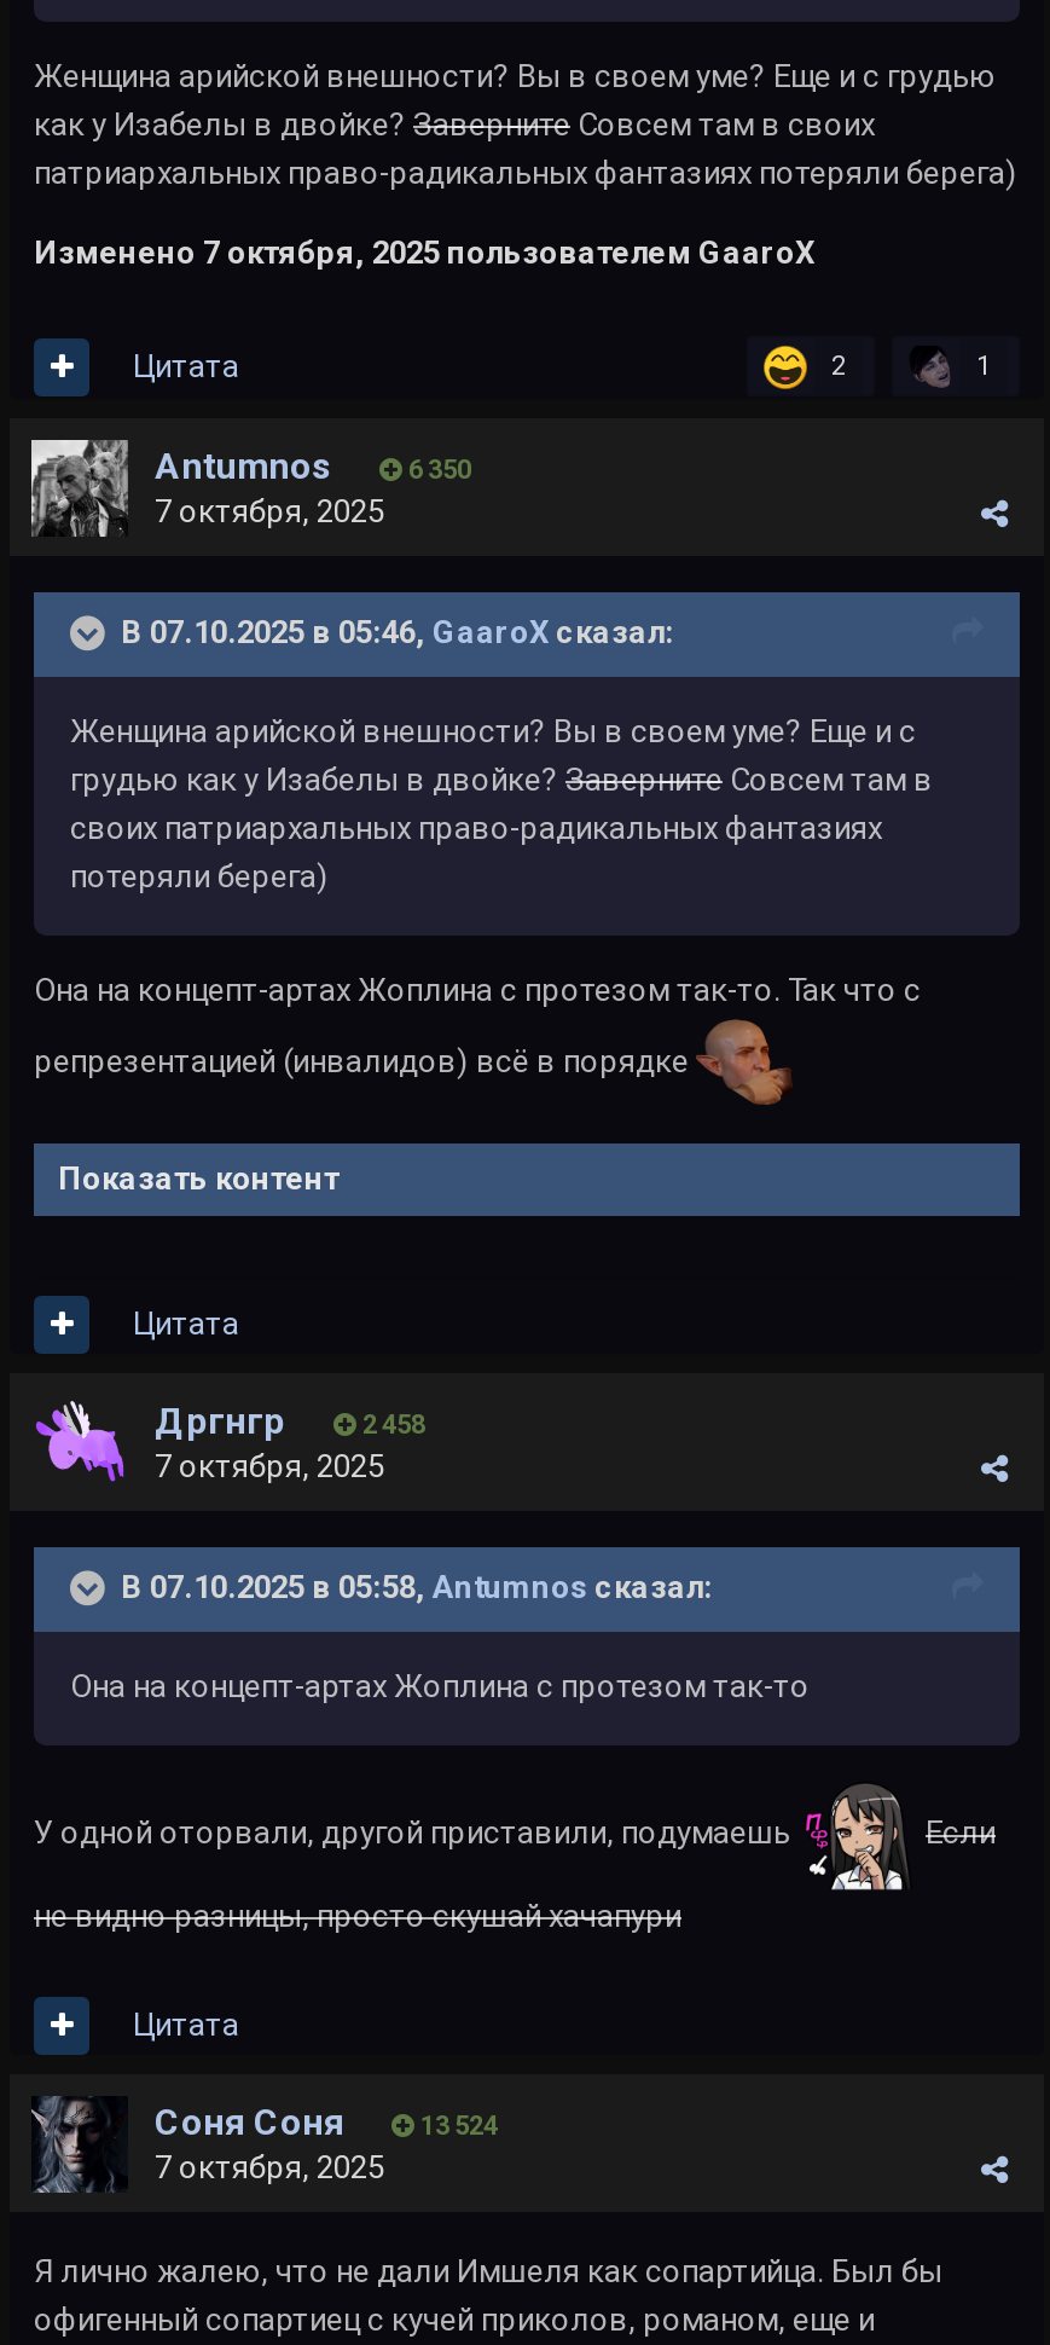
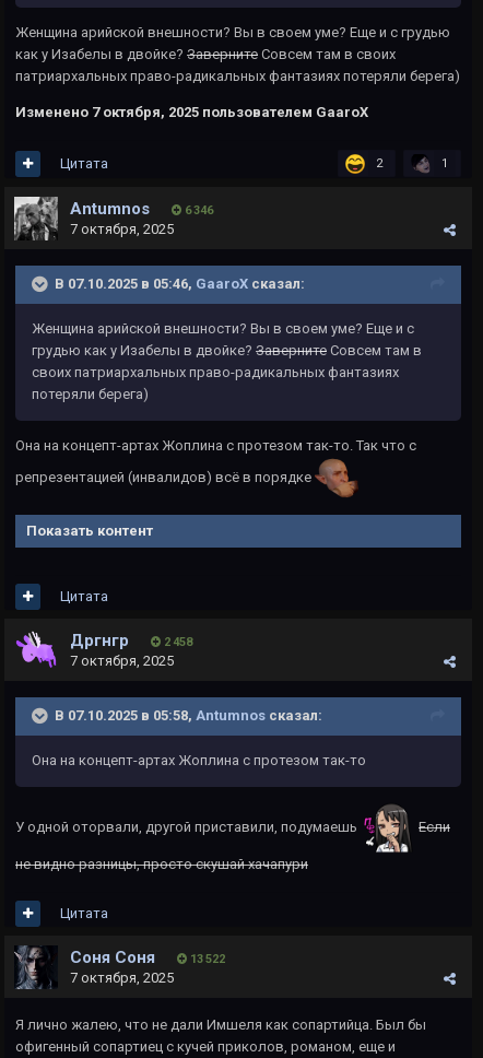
- 6 350
+ 6 346

- 13 524
+ 13 522
